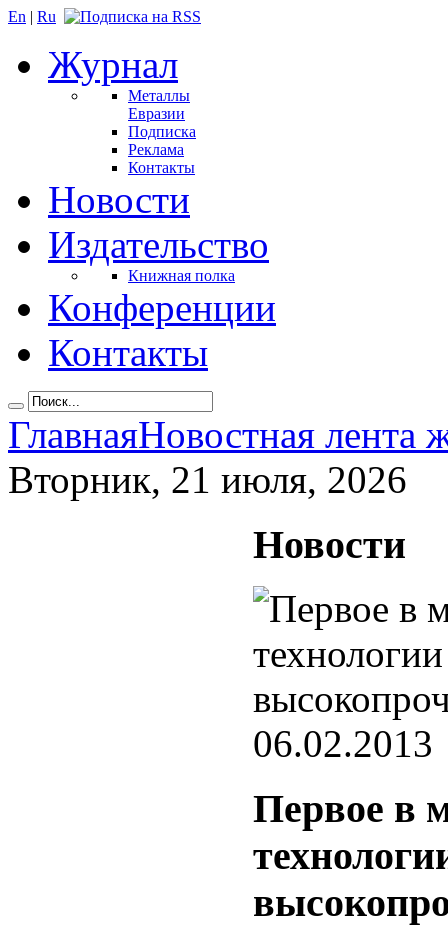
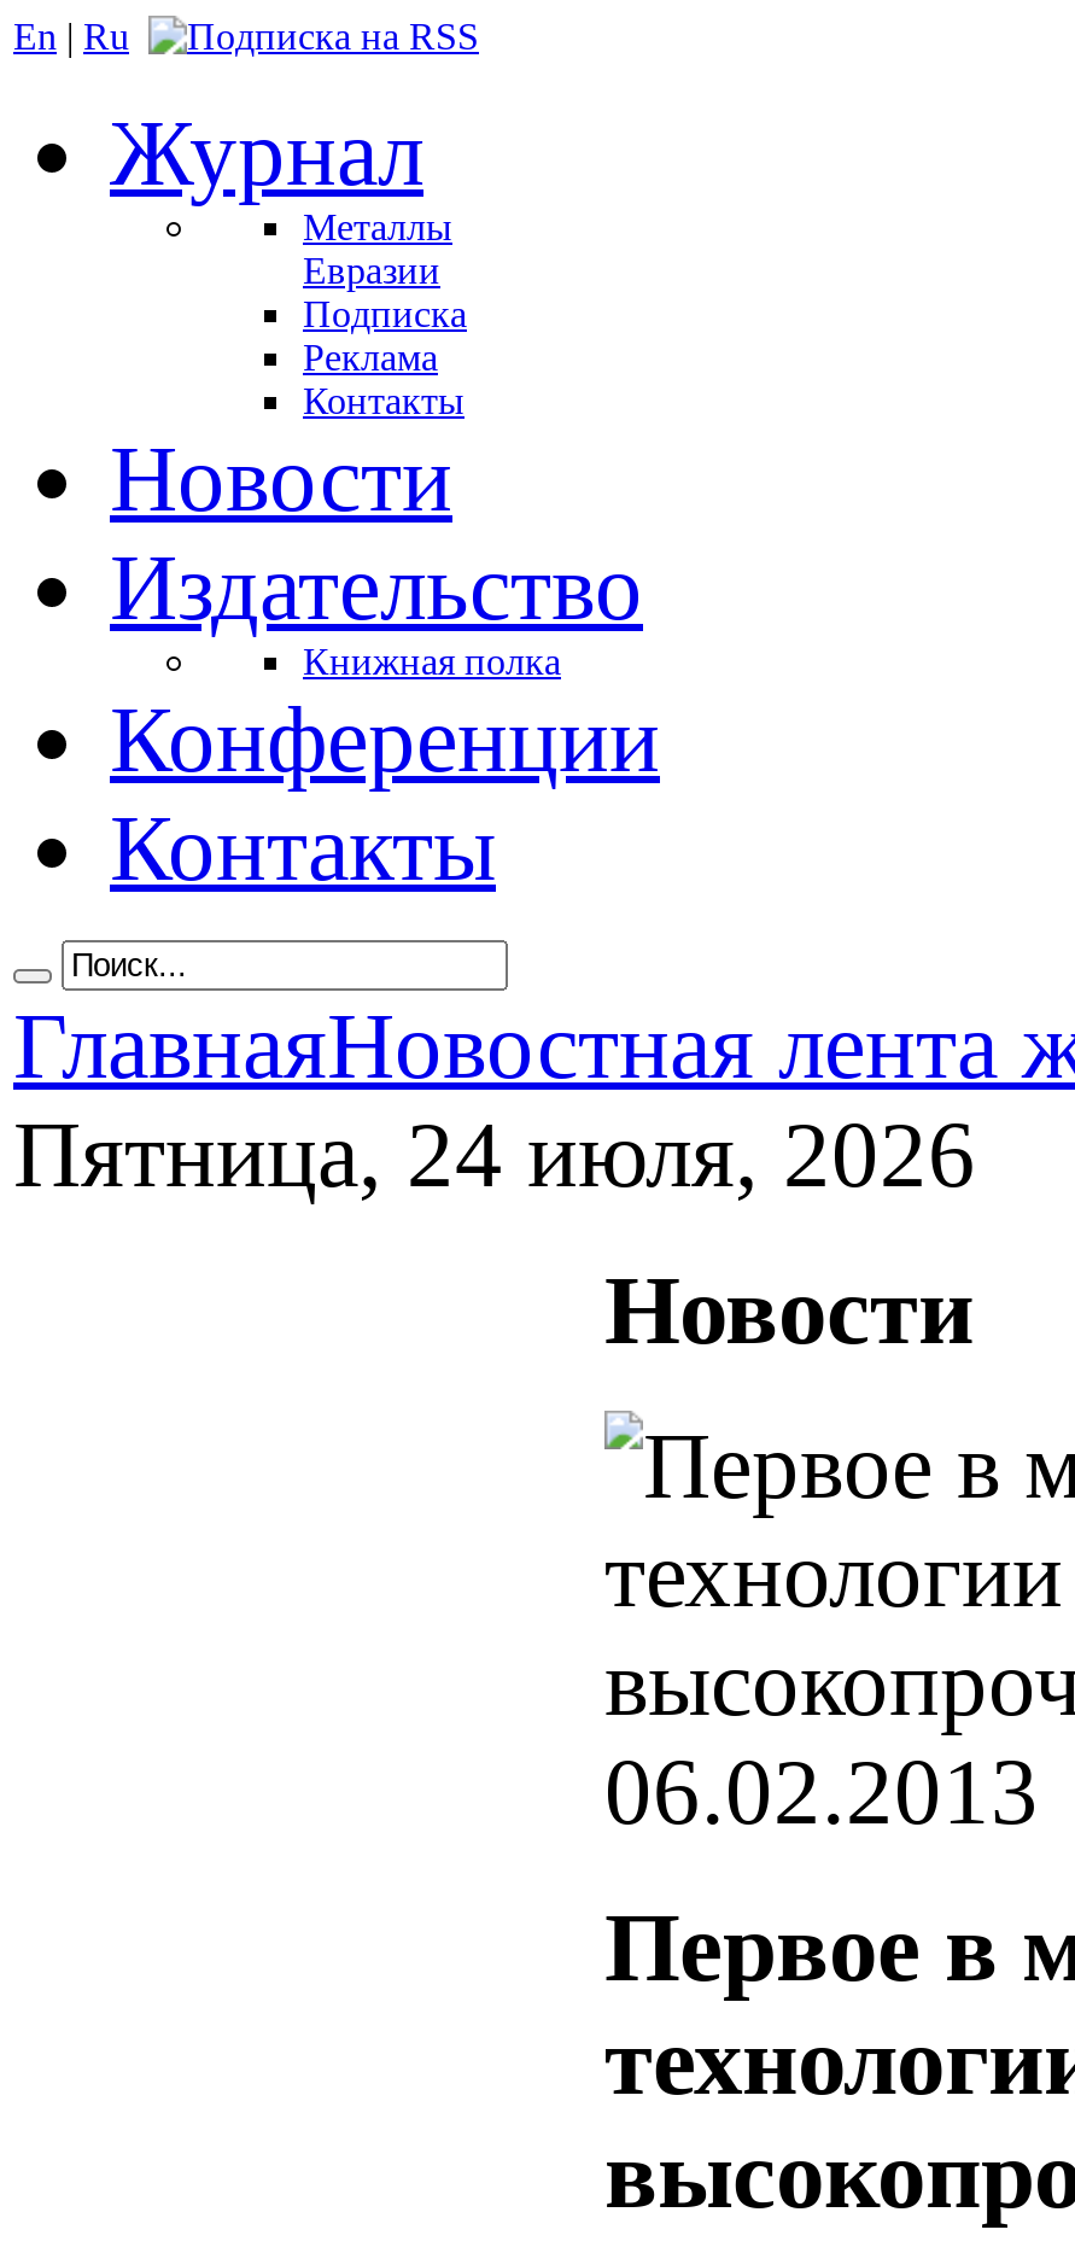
- Вторник, 21 июля, 2026
+ Пятница, 24 июля, 2026
